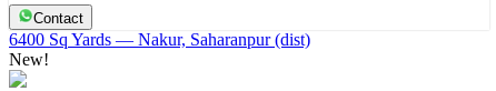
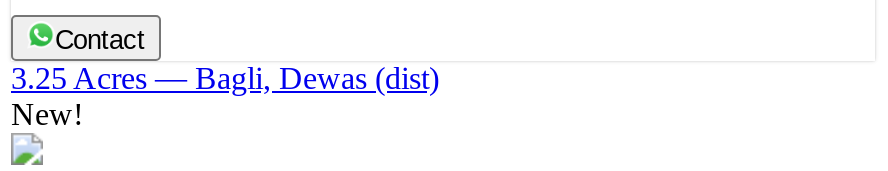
- 6400 Sq Yards— Nakur, Saharanpur (dist)
+ 3.25 Acres— Bagli, Dewas (dist)
